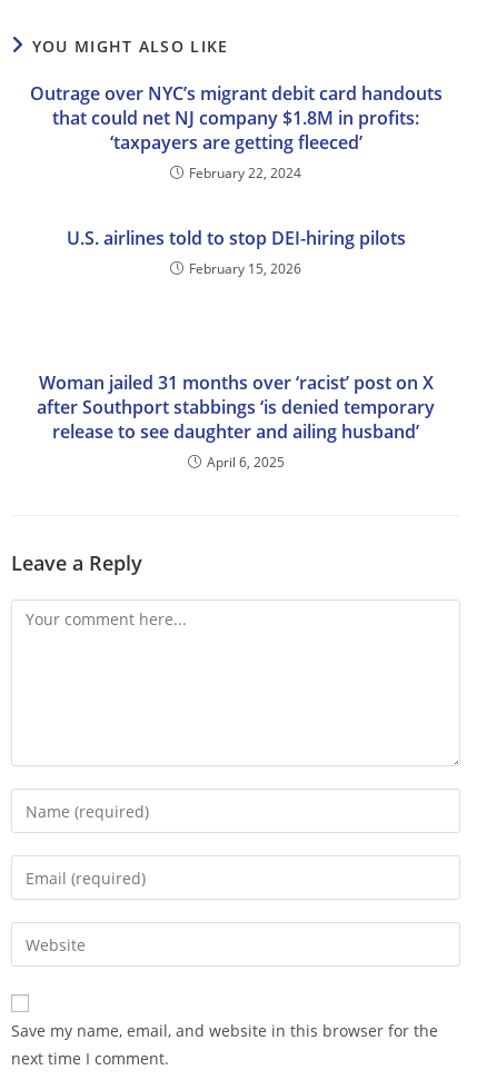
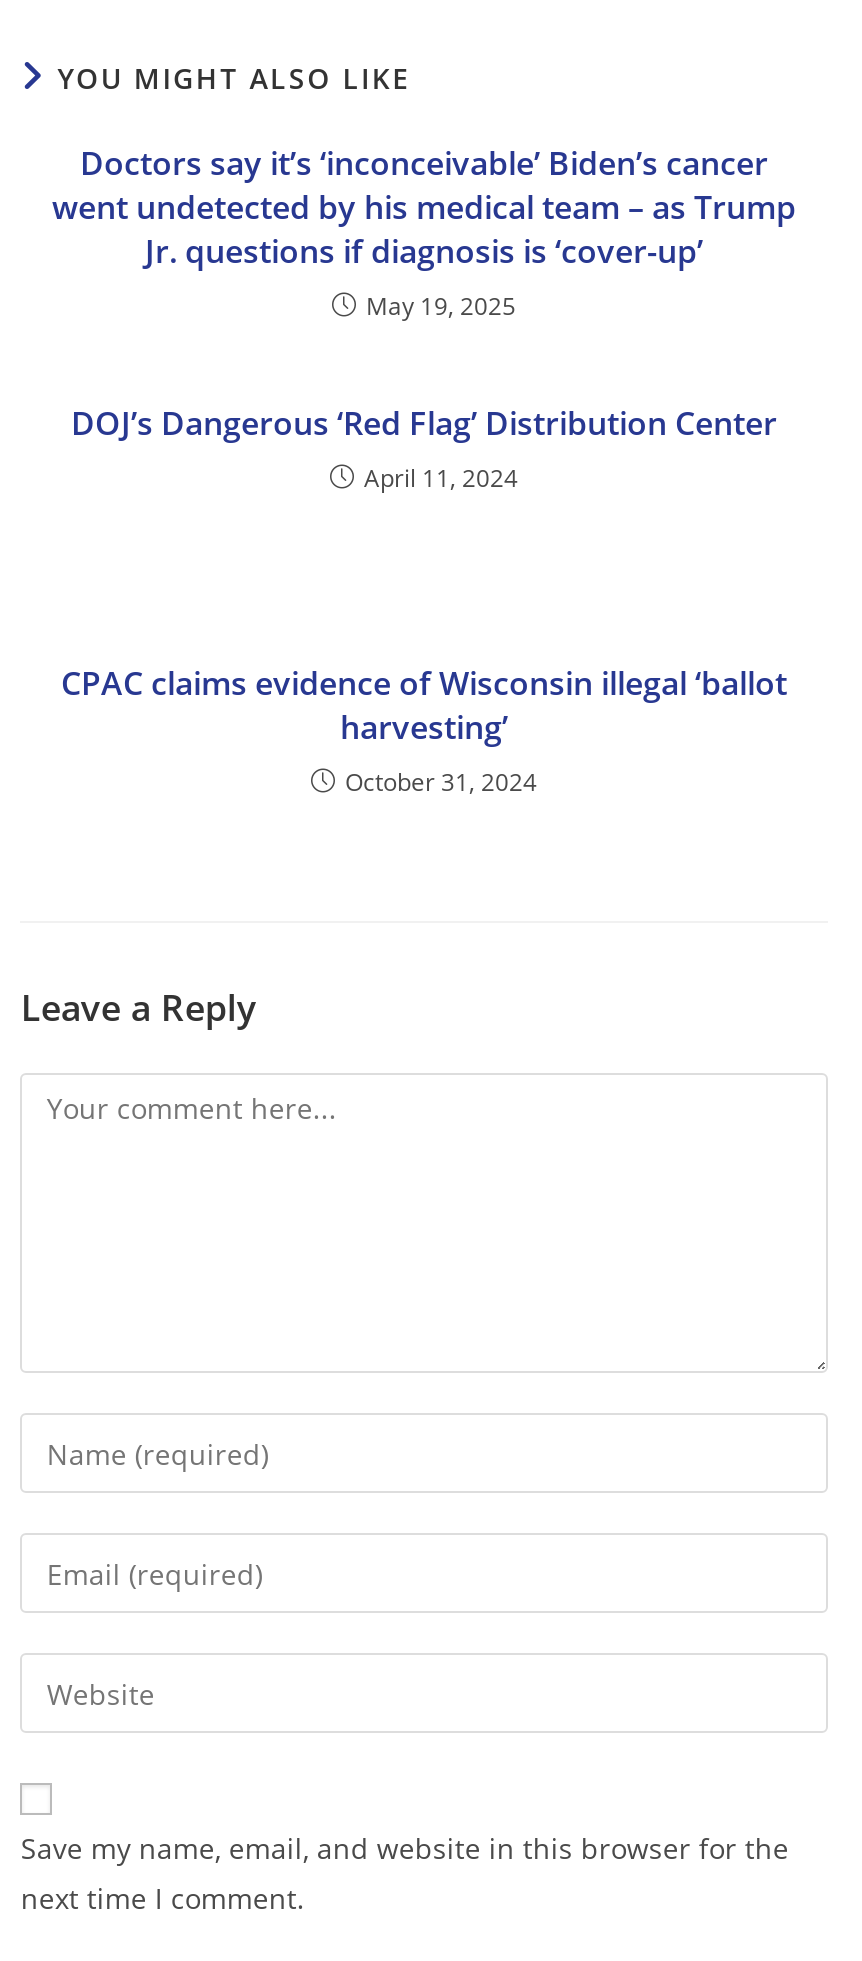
- Outrage over NYC’s migrant debit card handouts
- that could net NJ company $1.8M in profits:
- ‘taxpayers are getting fleeced’
- February 22, 2024
+ Doctors say it’s ‘inconceivable’ Biden’s cancer
+ went undetected by his medical team – as Trump
+ Jr. questions if diagnosis is ‘cover-up’
+ May 19, 2025

- U.S. airlines told to stop DEI-hiring pilots
- February 15, 2026
+ DOJ’s Dangerous ‘Red Flag’ Distribution Center
+ April 11, 2024

- Woman jailed 31 months over ‘racist’ post on X
- after Southport stabbings ‘is denied temporary
- release to see daughter and ailing husband’
- April 6, 2025
+ CPAC claims evidence of Wisconsin illegal ‘ballot
+ harvesting’
+ October 31, 2024
